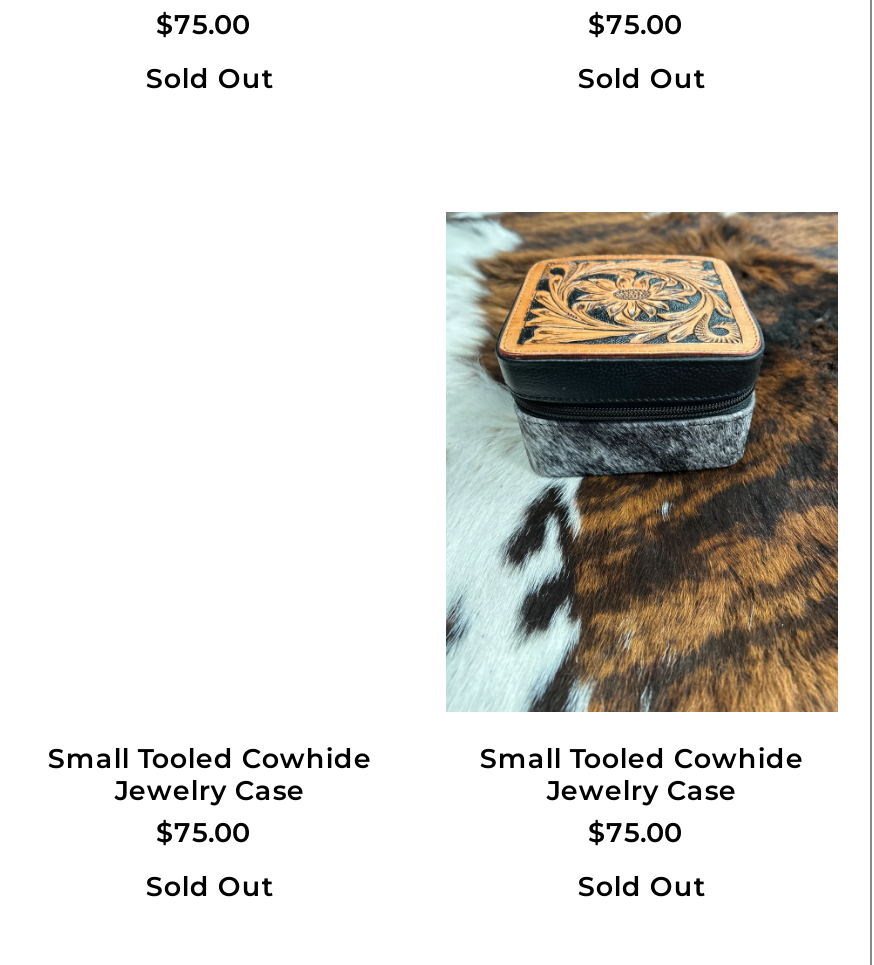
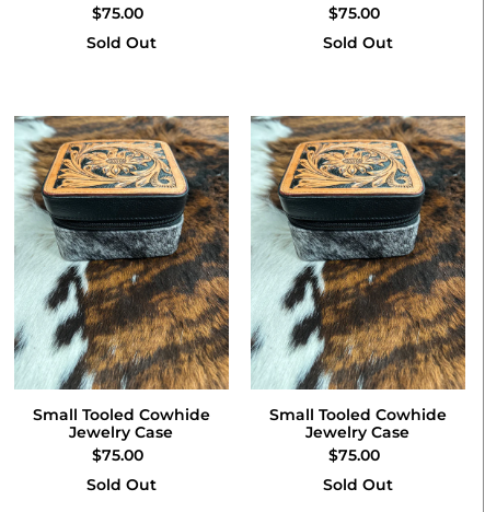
+ [image]
